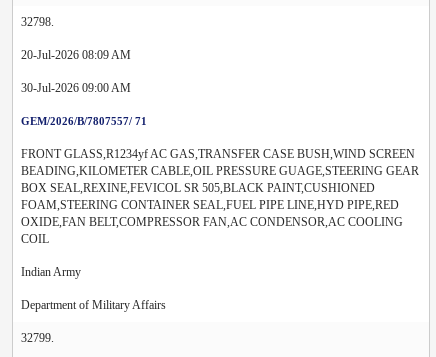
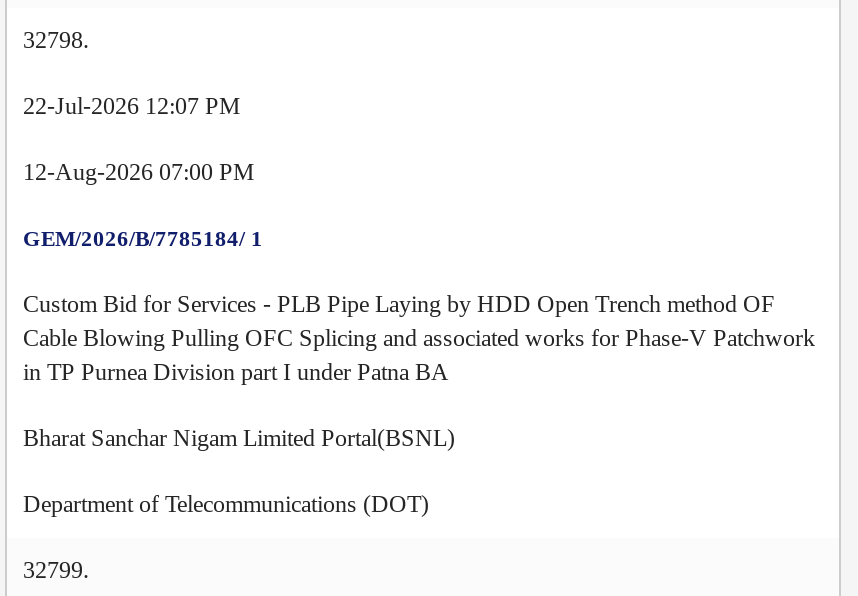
- 20-Jul-2026 08:09 AM
+ 22-Jul-2026 12:07 PM

- 30-Jul-2026 09:00 AM
+ 12-Aug-2026 07:00 PM

- GEM/2026/B/7807557/ 71
+ GEM/2026/B/7785184/ 1

- FRONT GLASS,R1234yf AC GAS,TRANSFER CASE BUSH,WIND SCREEN
- BEADING,KILOMETER CABLE,OIL PRESSURE GUAGE,STEERING GEAR
- BOX SEAL,REXINE,FEVICOL SR 505,BLACK PAINT,CUSHIONED
- FOAM,STEERING CONTAINER SEAL,FUEL PIPE LINE,HYD PIPE,RED
- OXIDE,FAN BELT,COMPRESSOR FAN,AC CONDENSOR,AC COOLING
- COIL
+ Custom Bid for Services - PLB Pipe Laying by HDD Open Trench method OF
+ Cable Blowing Pulling OFC Splicing and associated works for Phase-V Patchwork
+ in TP Purnea Division part I under Patna BA

- Indian Army
+ Bharat Sanchar Nigam Limited Portal(BSNL)

- Department of Military Affairs
+ Department of Telecommunications (DOT)
